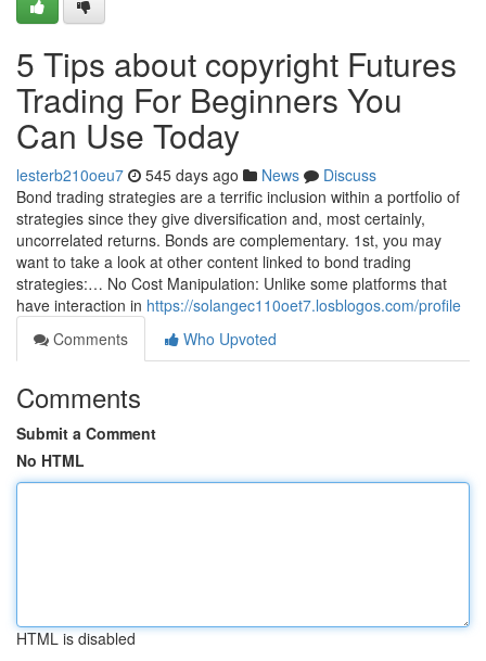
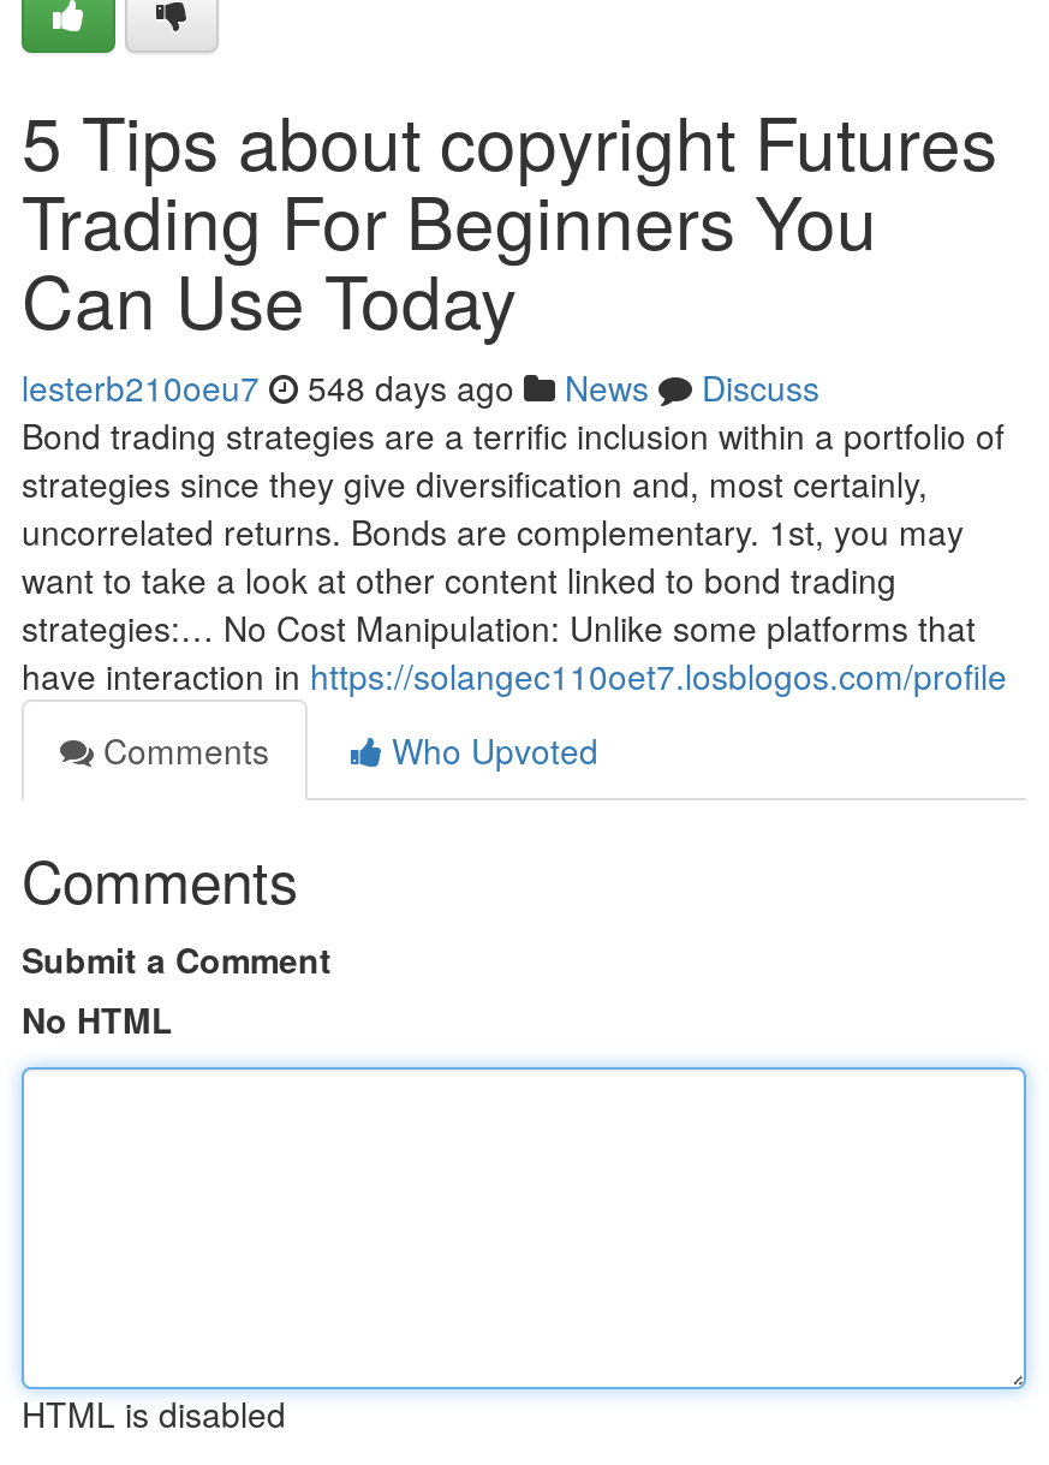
- lesterb210oeu7 545 days ago News Discuss
+ lesterb210oeu7 548 days ago News Discuss
